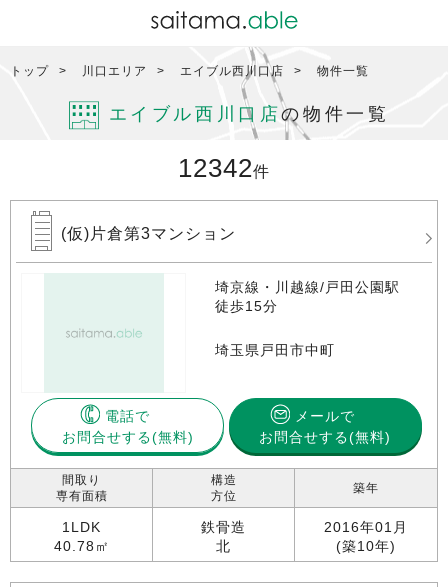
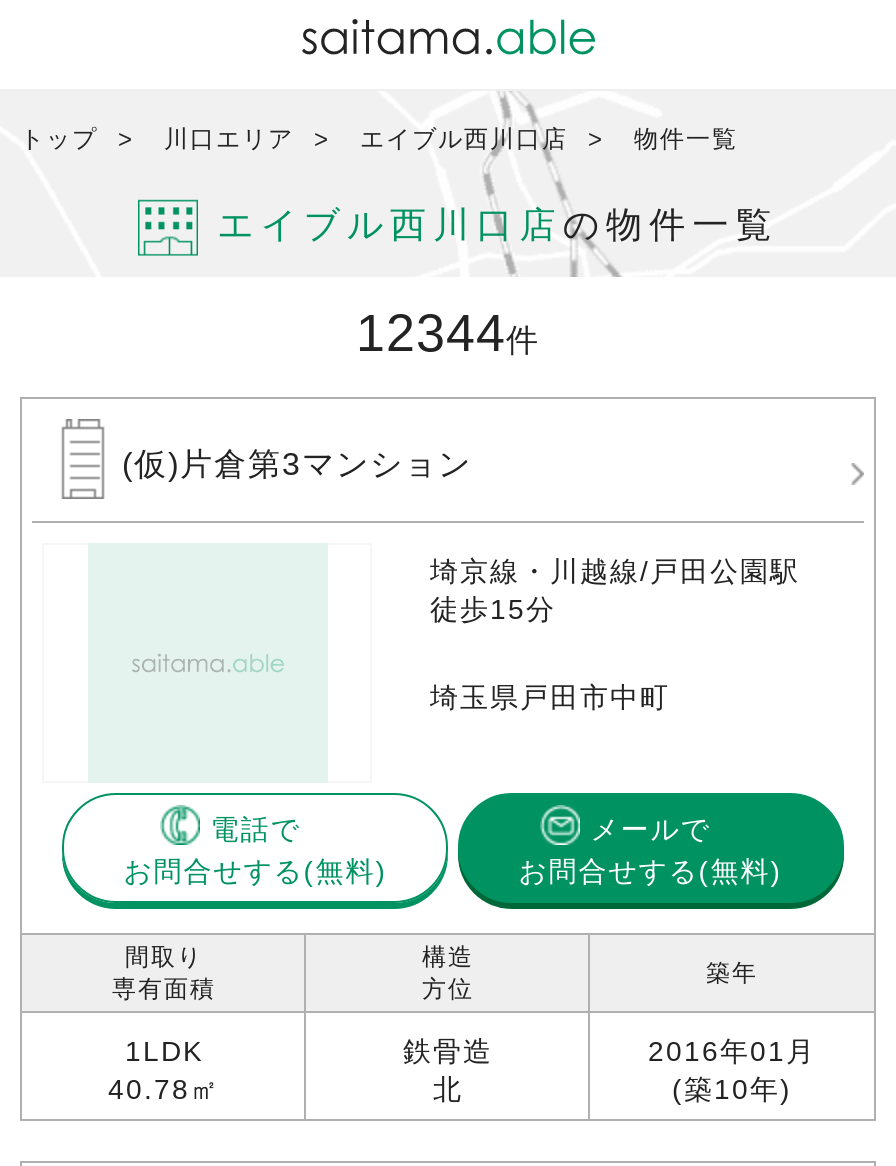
- 12342件
+ 12344件
